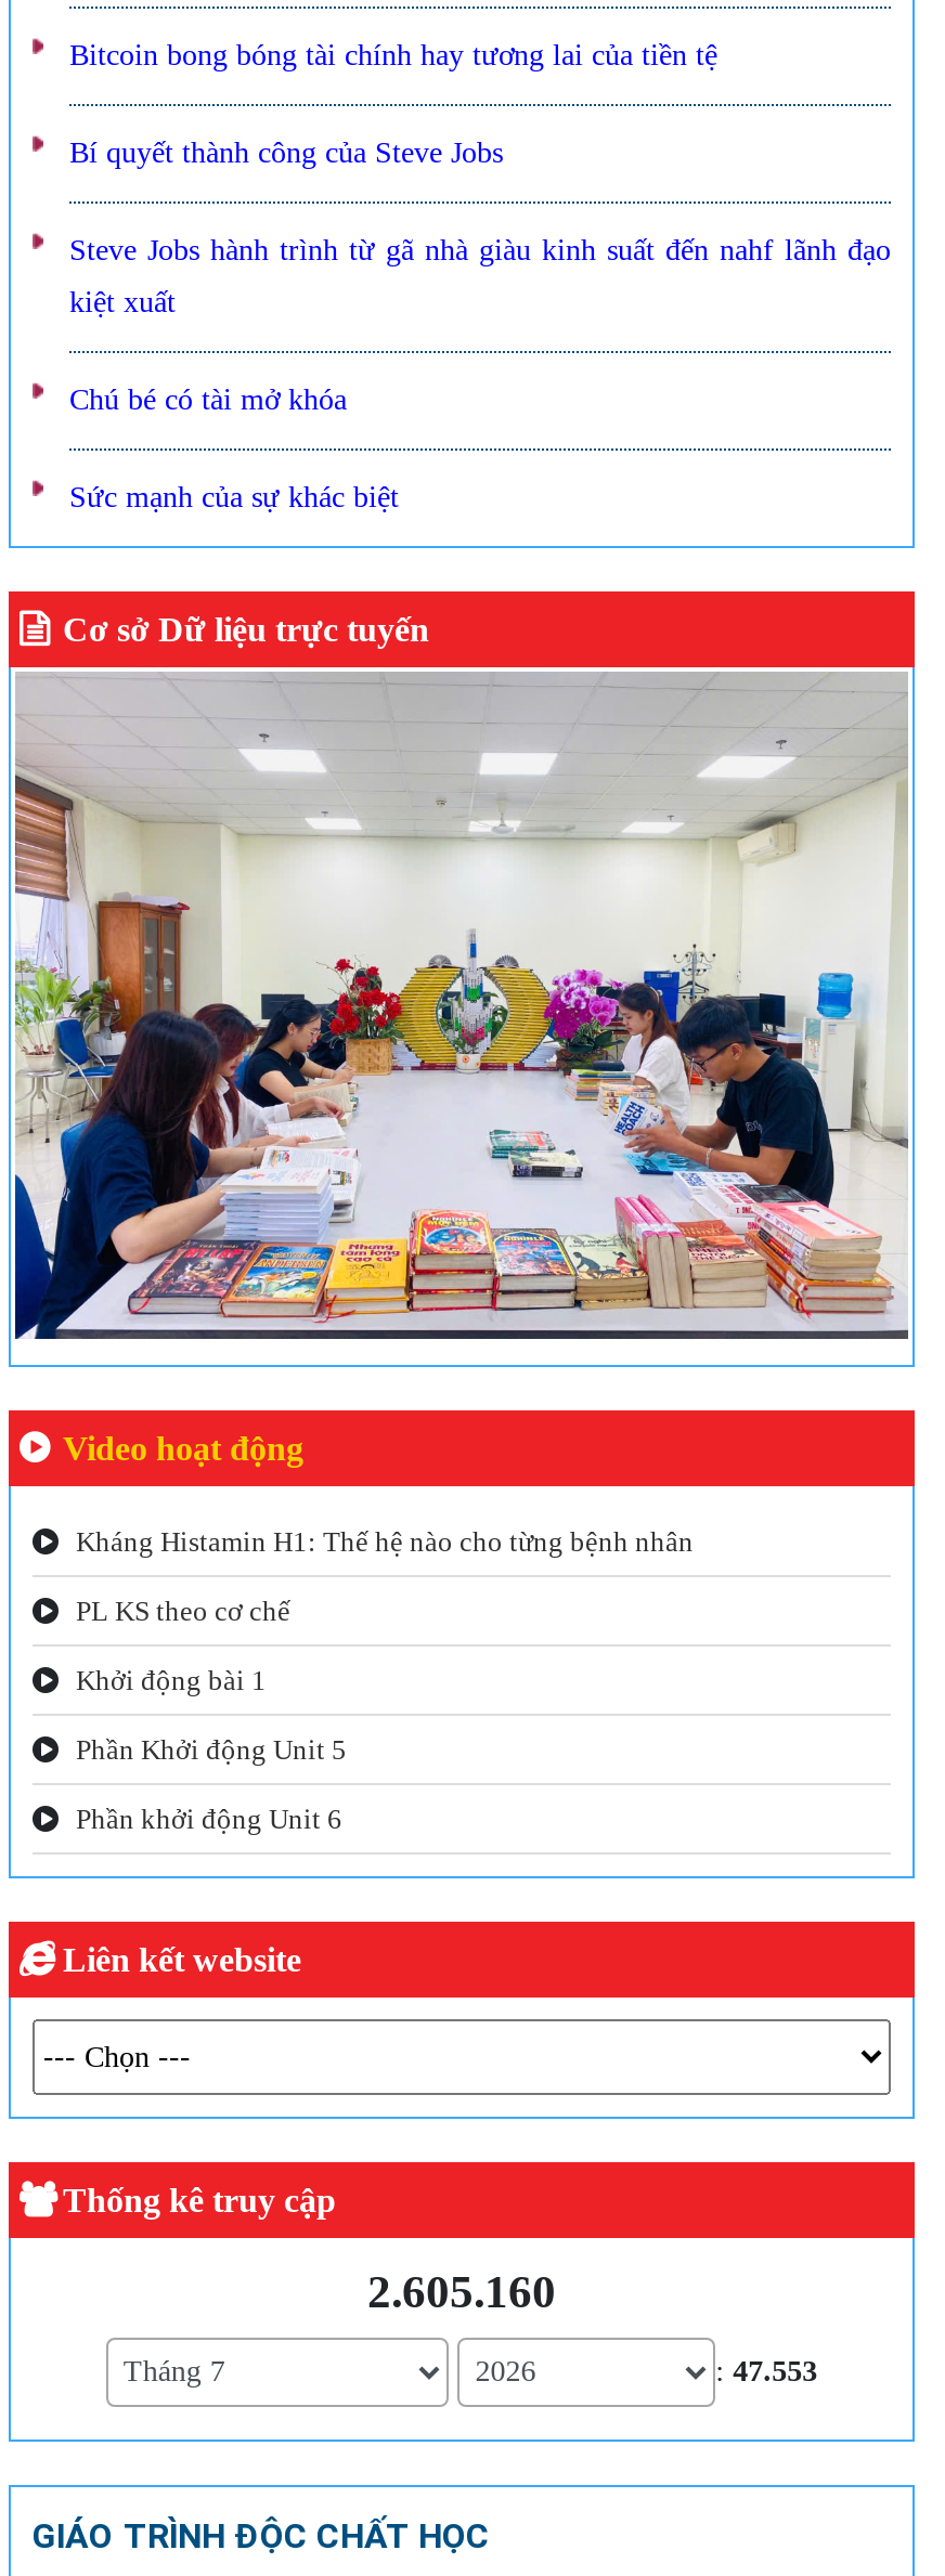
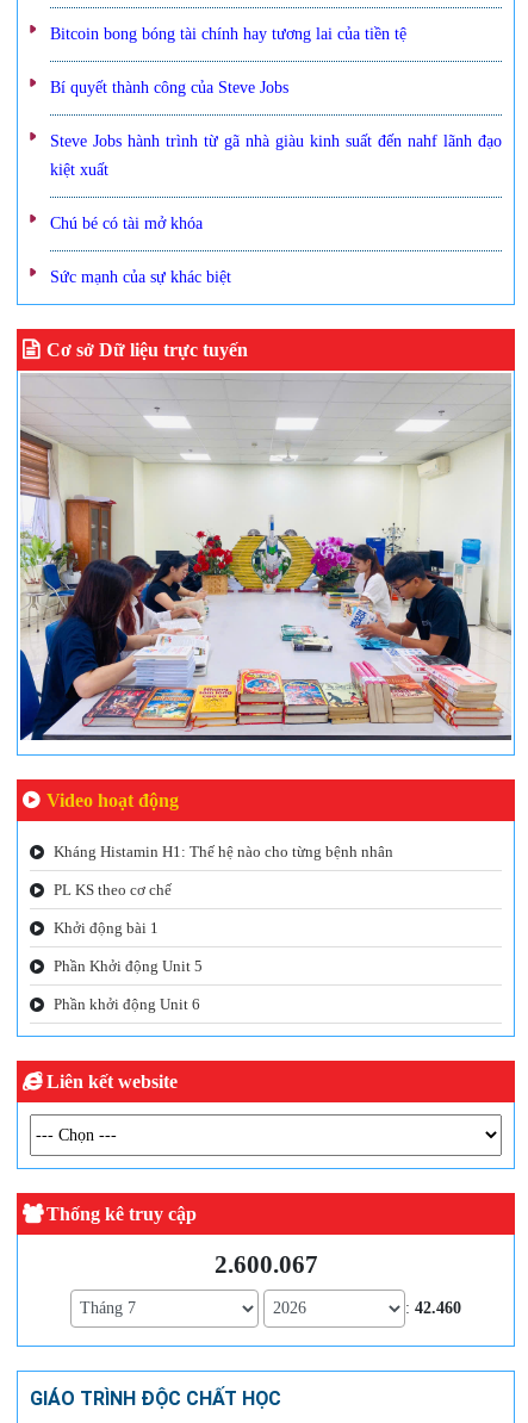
- 2.605.160
+ 2.600.067

- : 47.553
+ : 42.460
